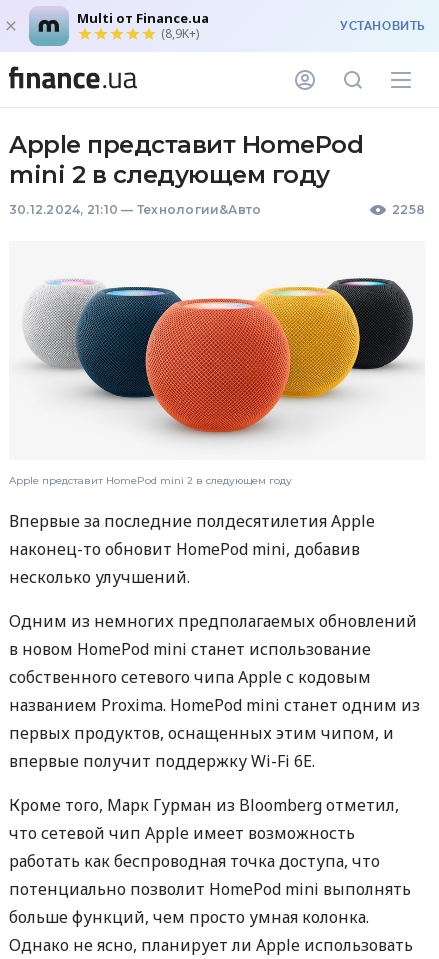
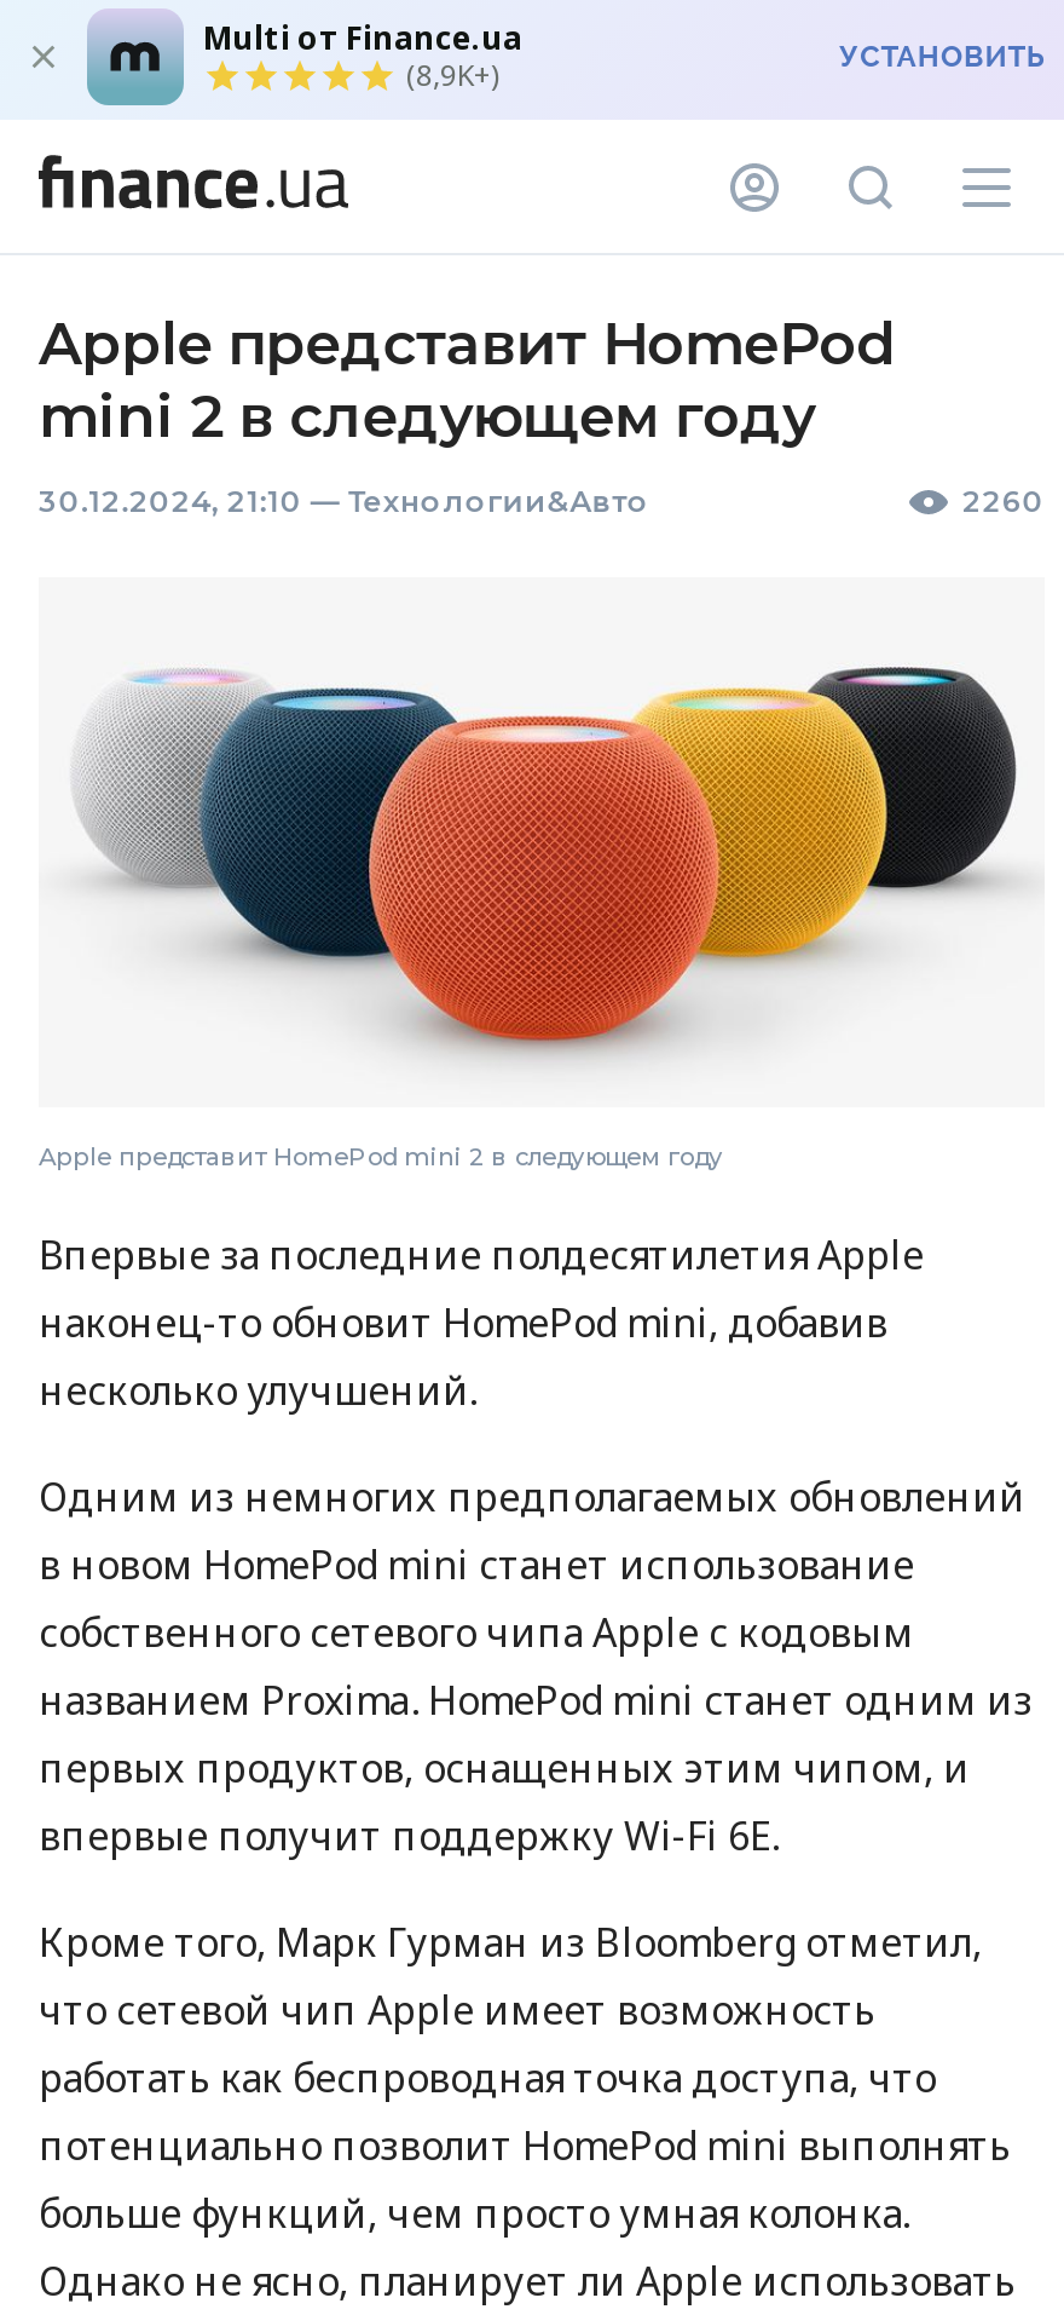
- 2258
+ 2260
